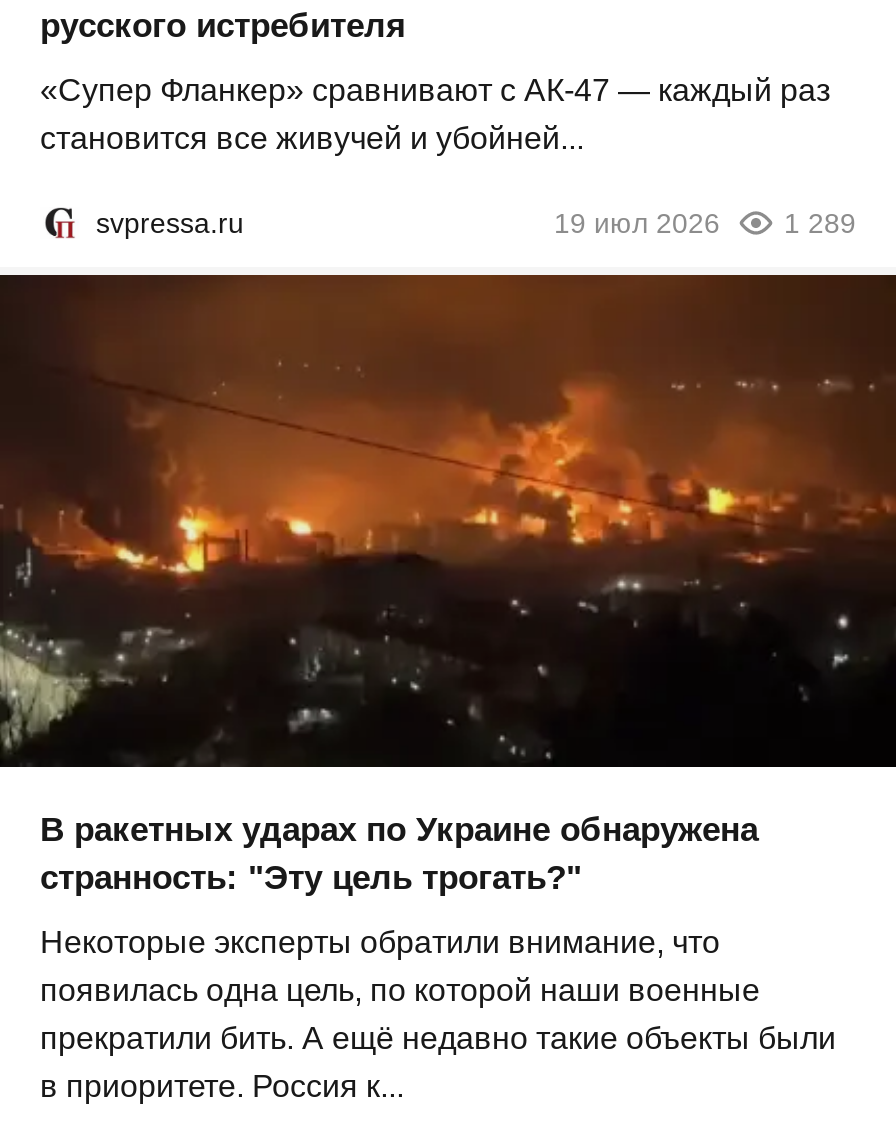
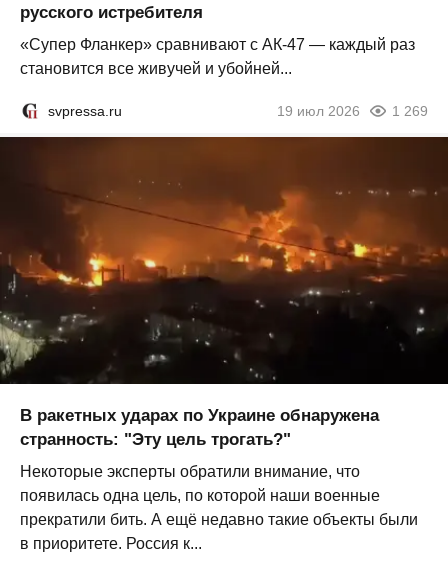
- 19 июл 2026 1 289
+ 19 июл 2026 1 269
